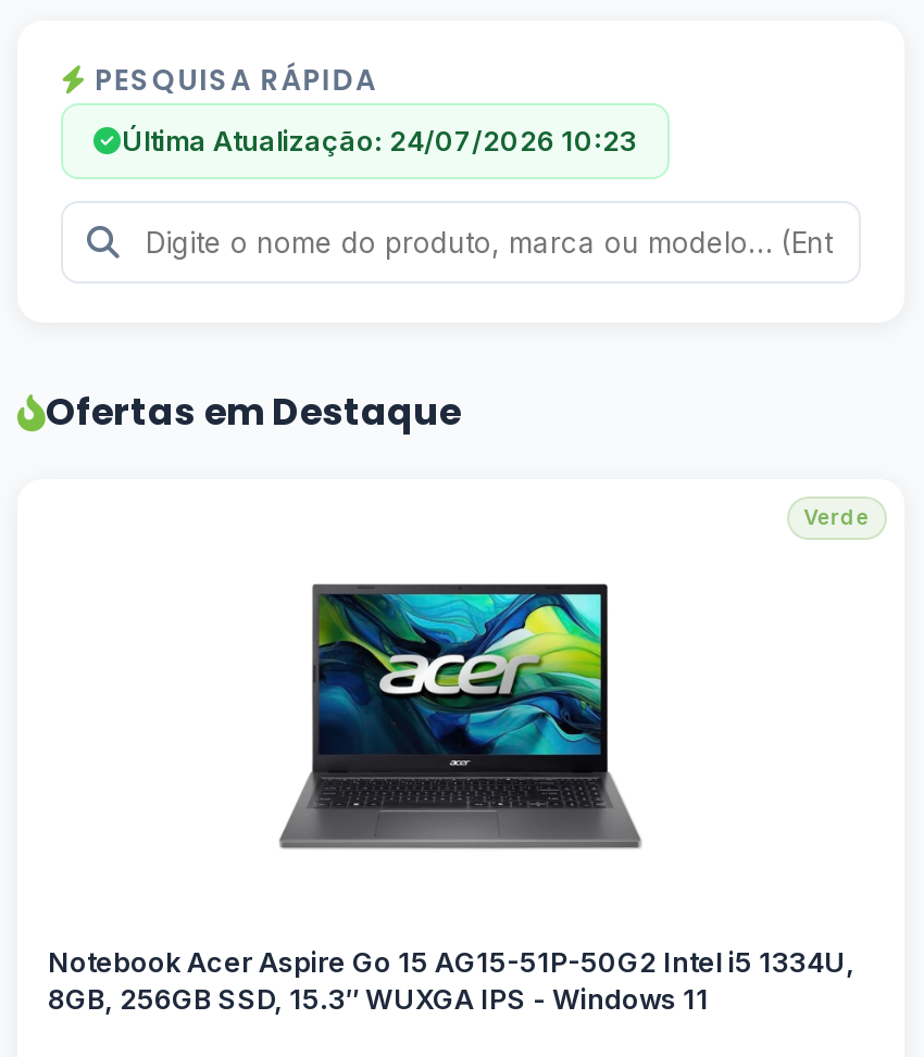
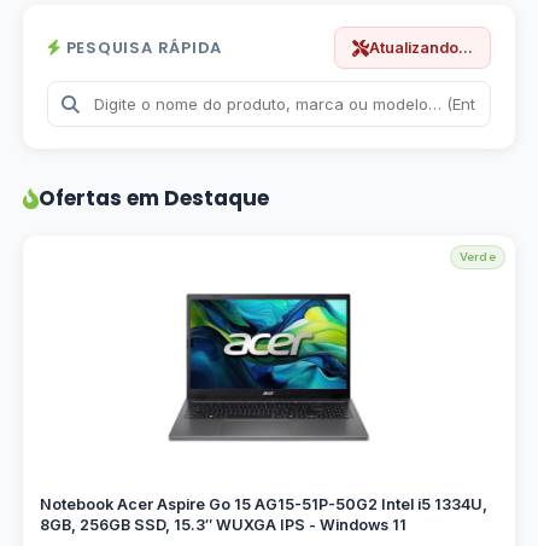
- Última Atualização: 24/07/2026 10:23
+ Atualizando...
